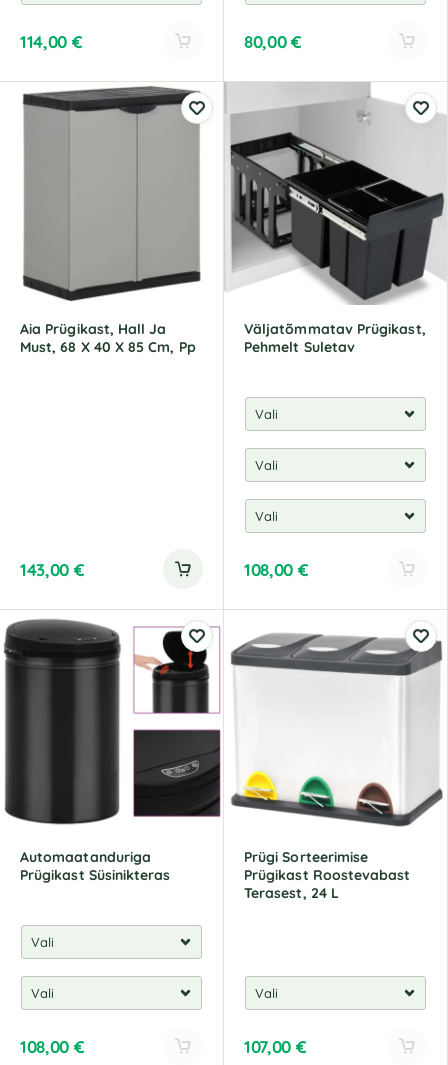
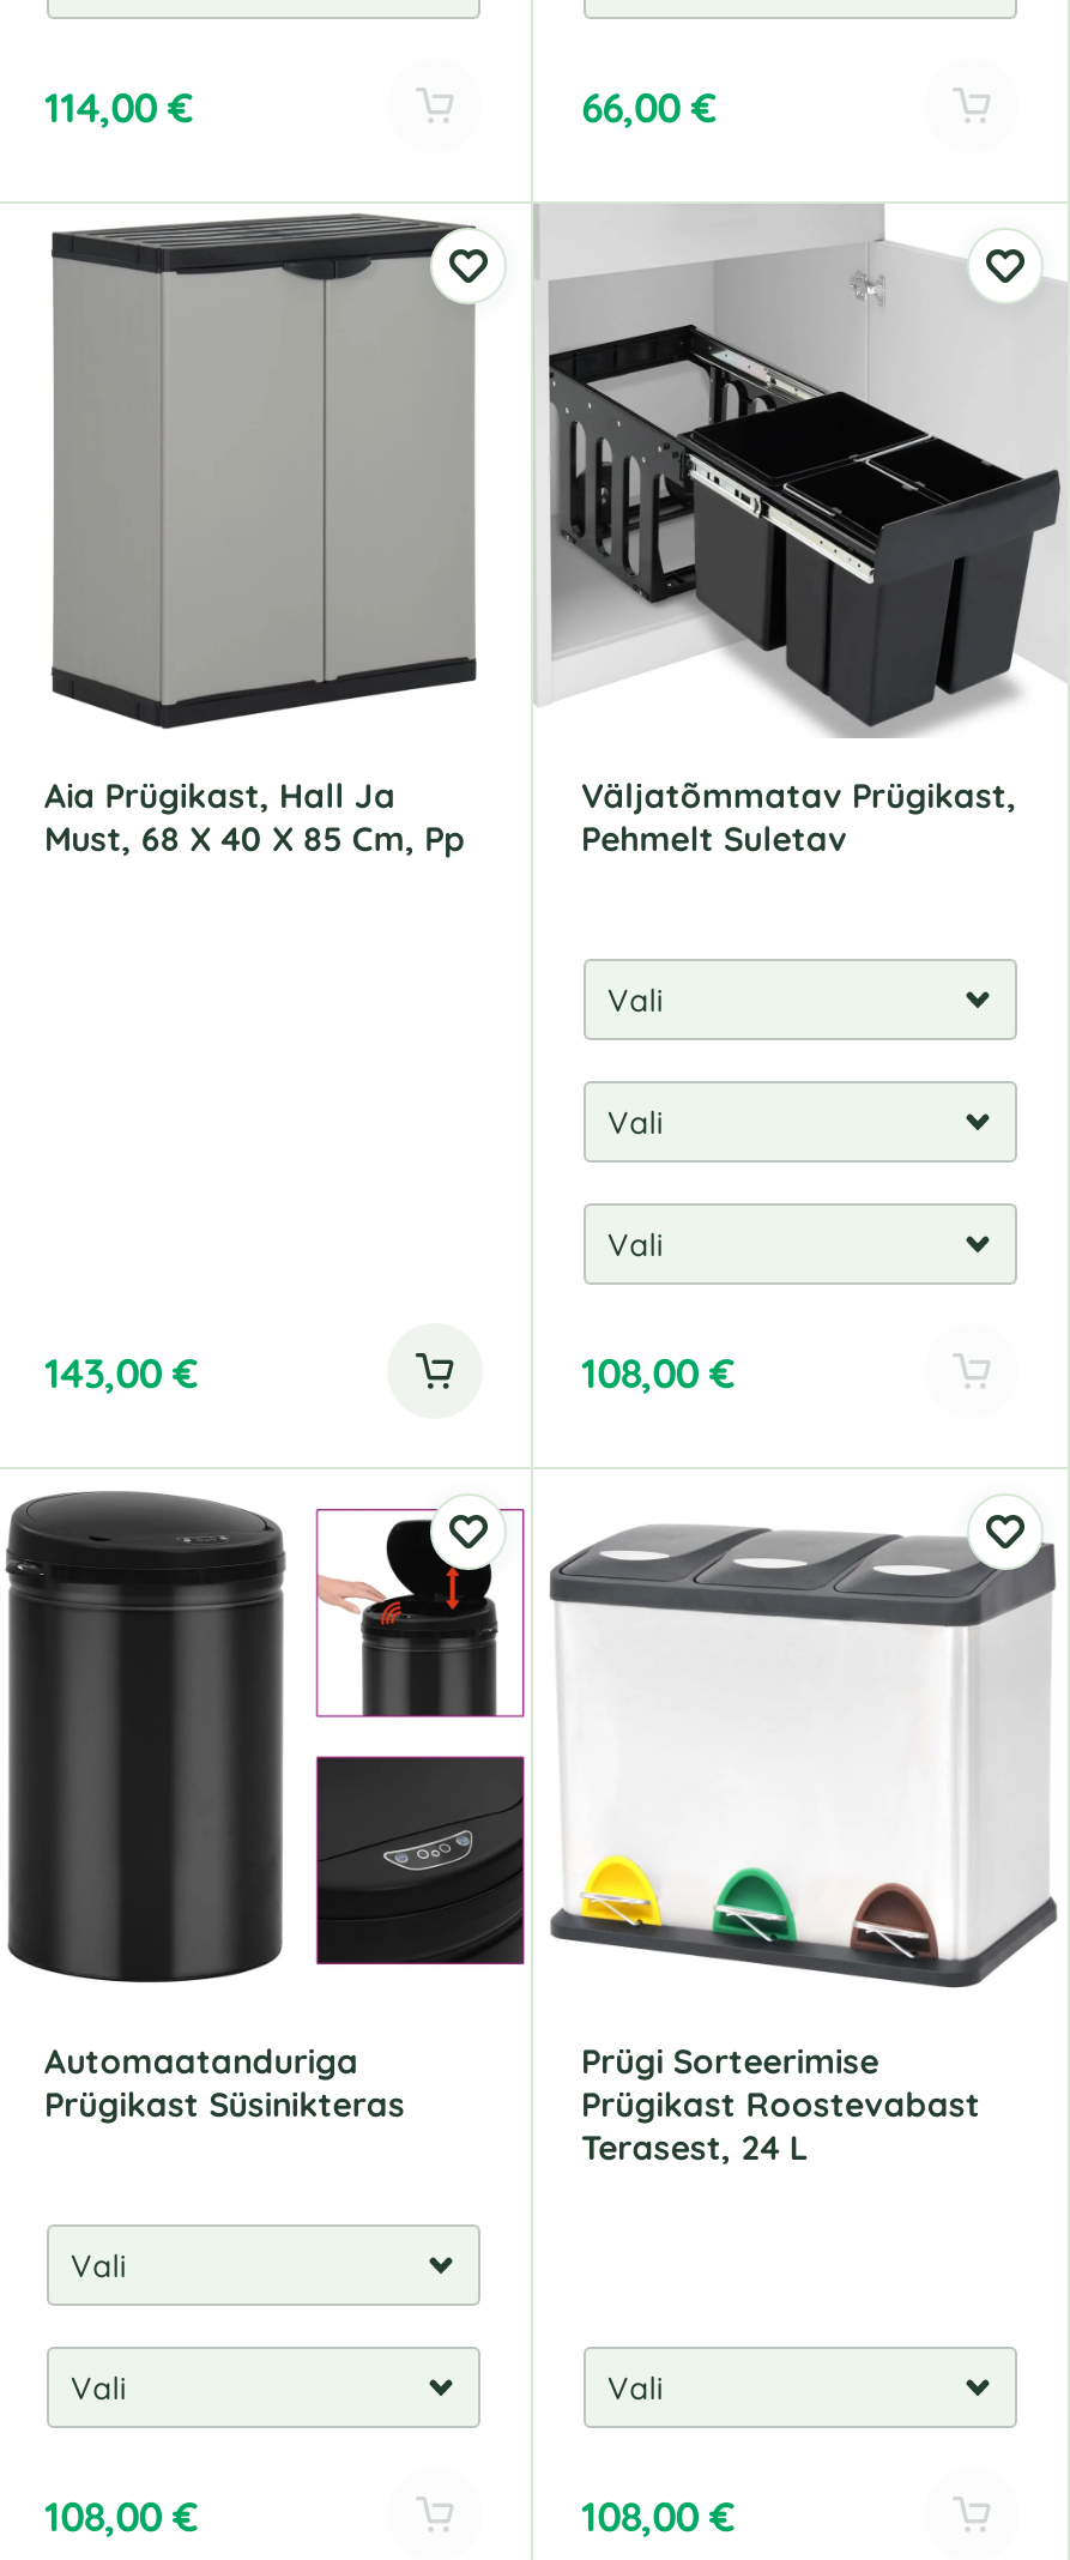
- 80,00 €
+ 66,00 €

- 107,00 €
+ 108,00 €
